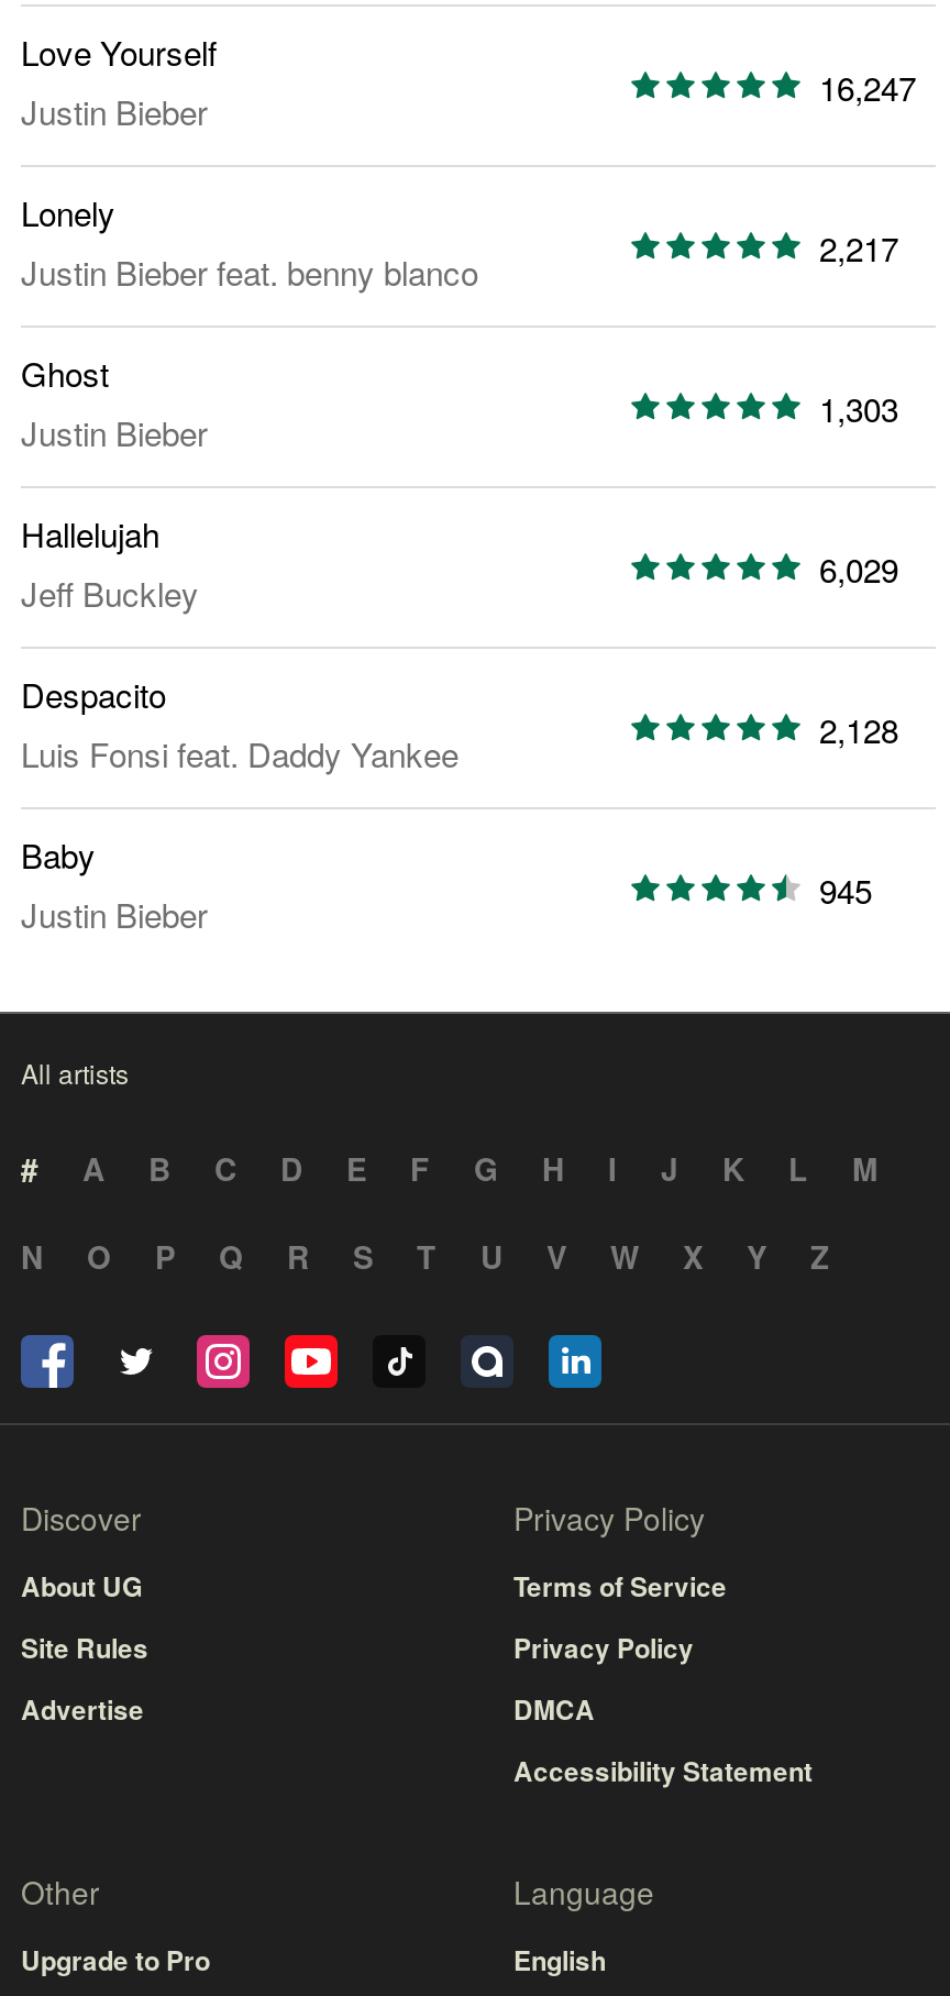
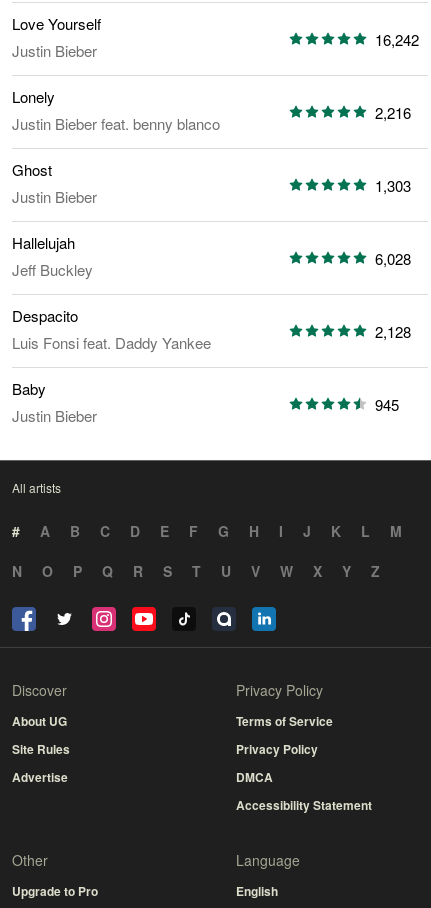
- 16,247
+ 16,242

- 2,217
+ 2,216

- 6,029
+ 6,028
